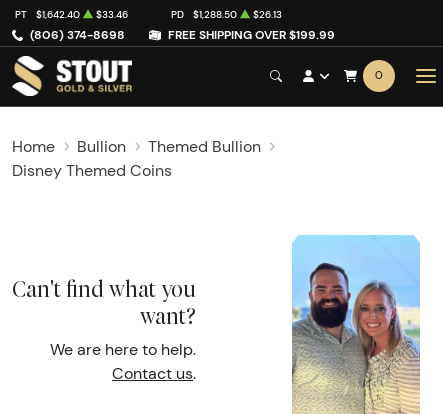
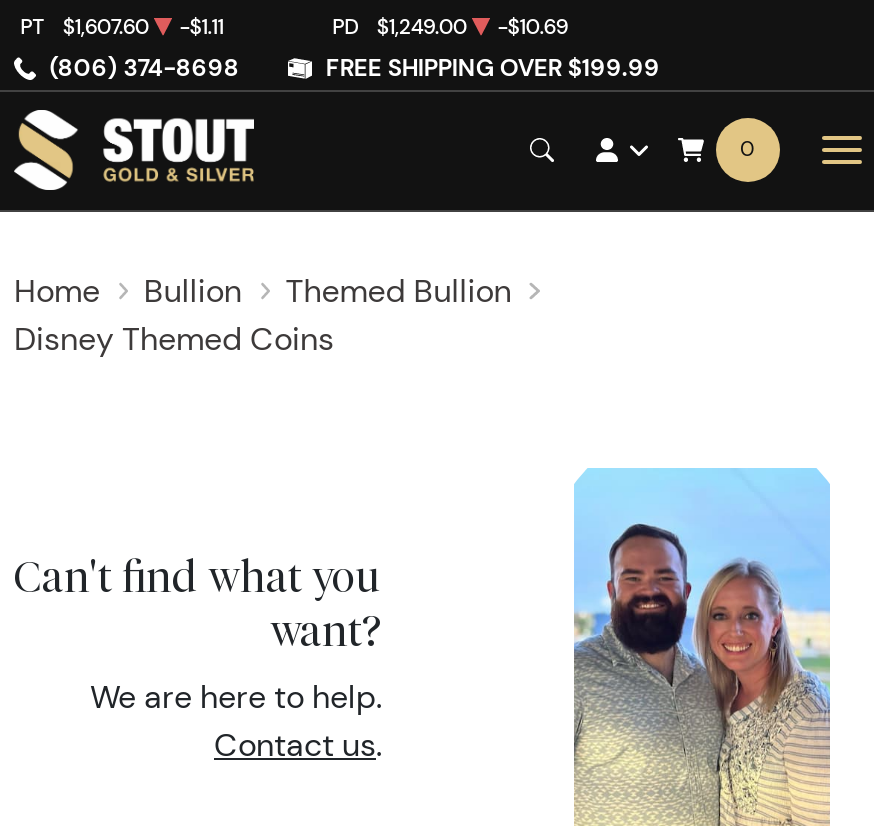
- $1,642.40
+ $1,607.60

- $33.46
+ -$1.11

- $1,288.50
+ $1,249.00

- $26.13
+ -$10.69
